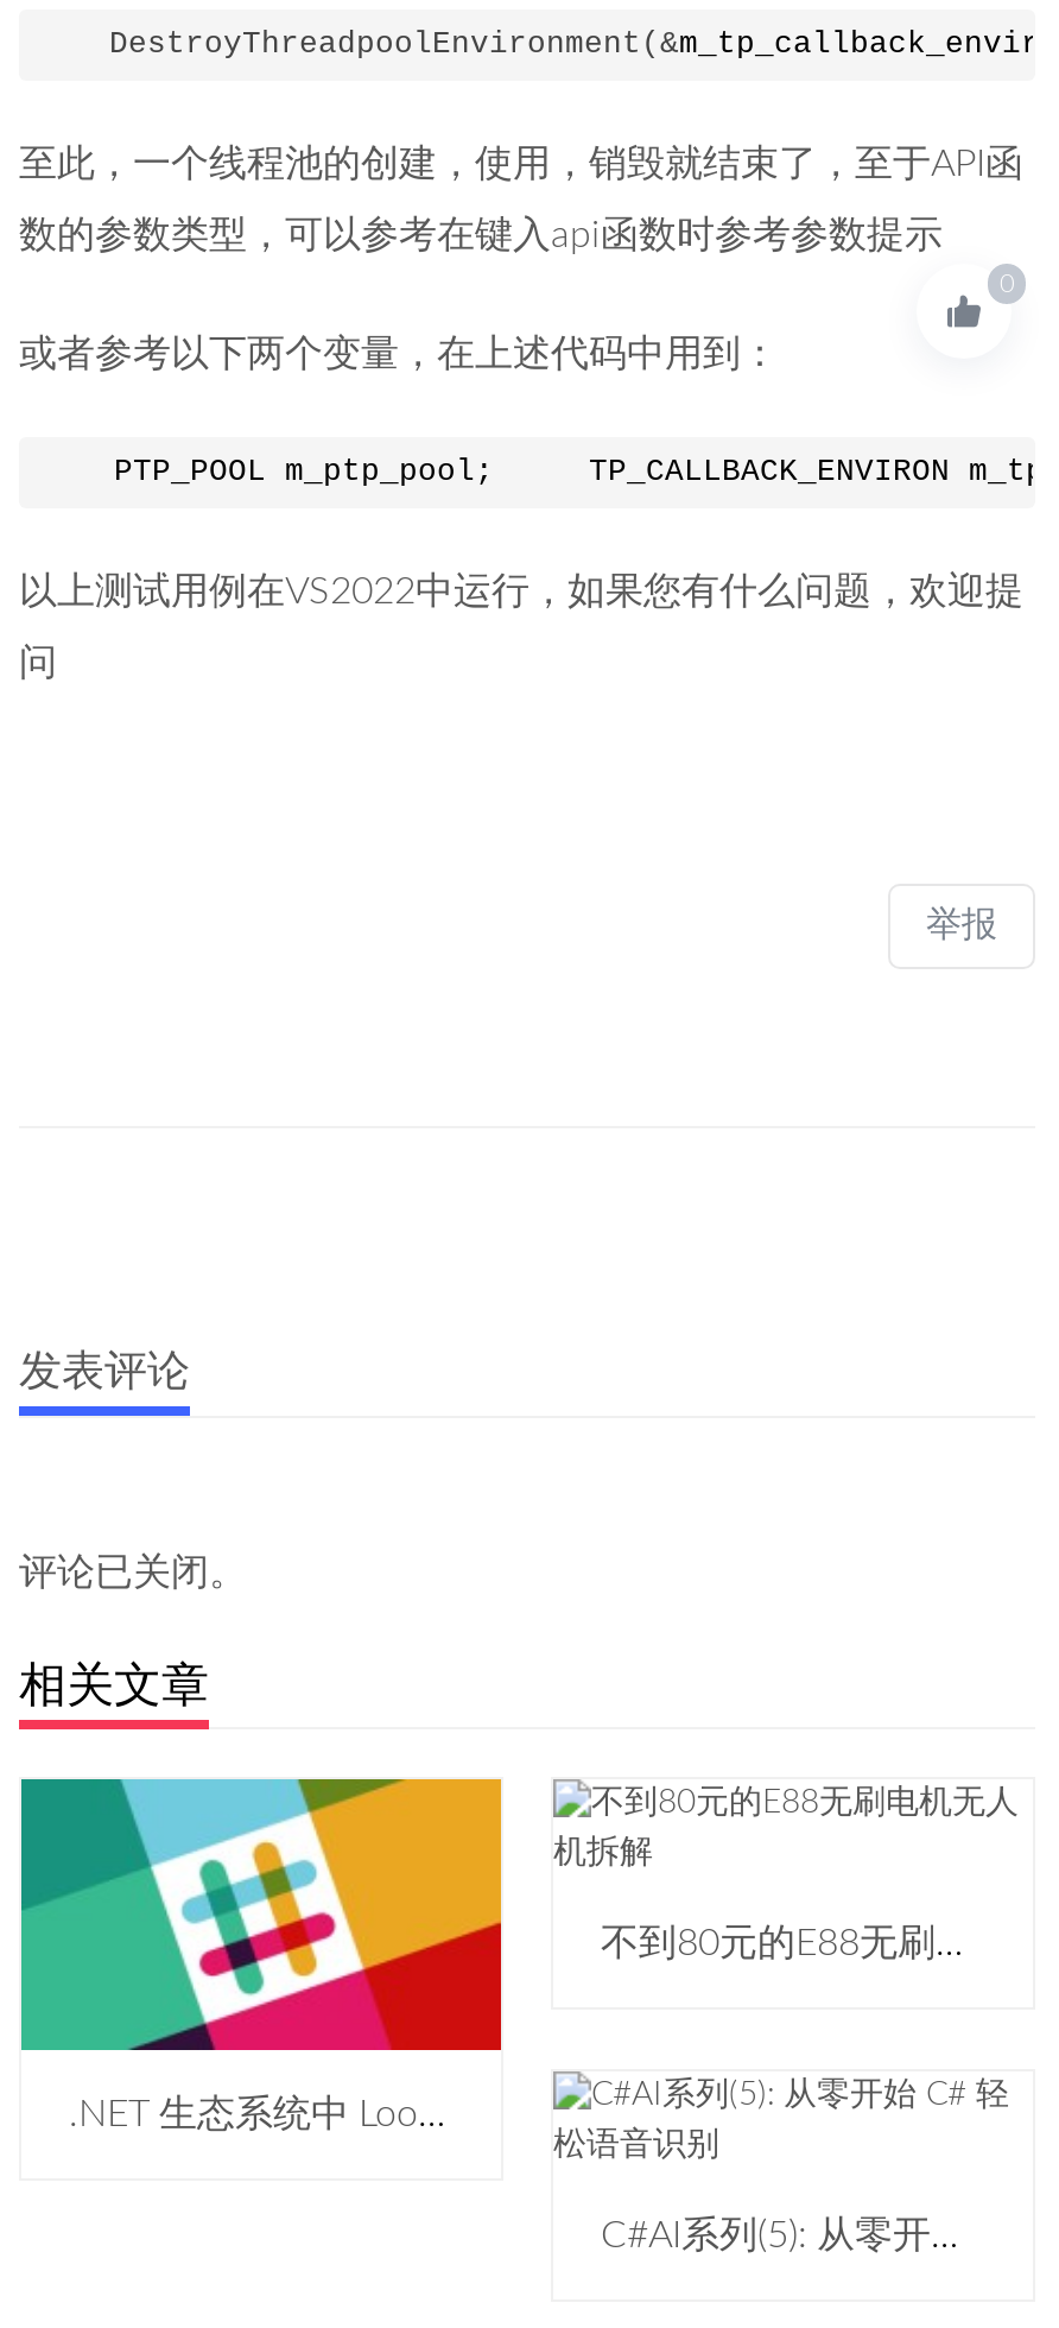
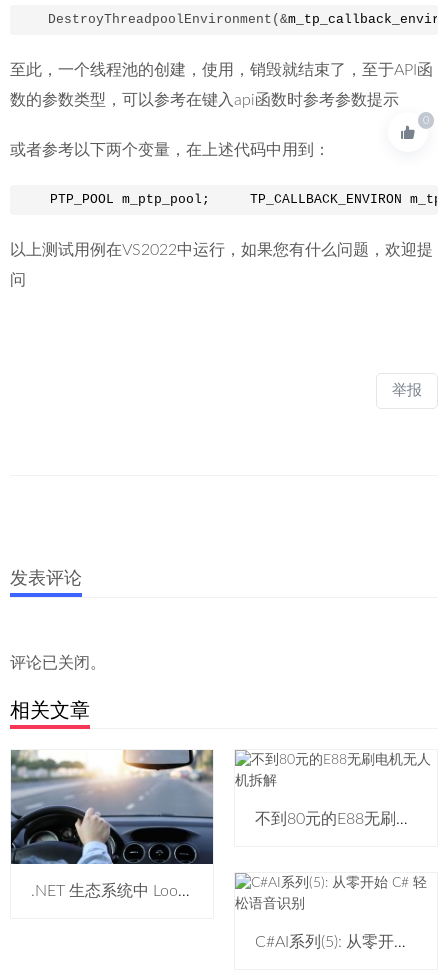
- [image]
+ [image]
